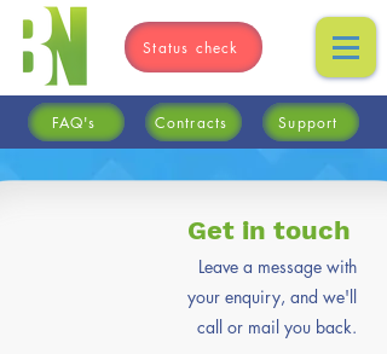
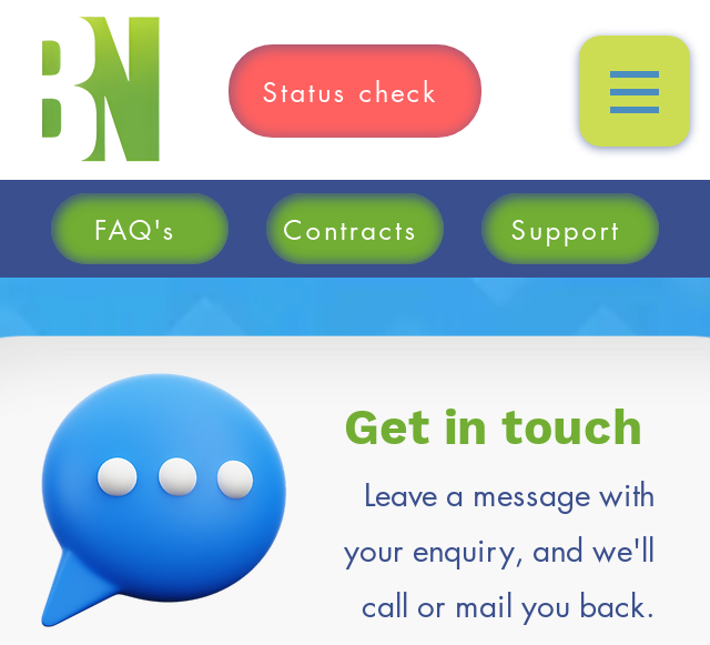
+ [image]
